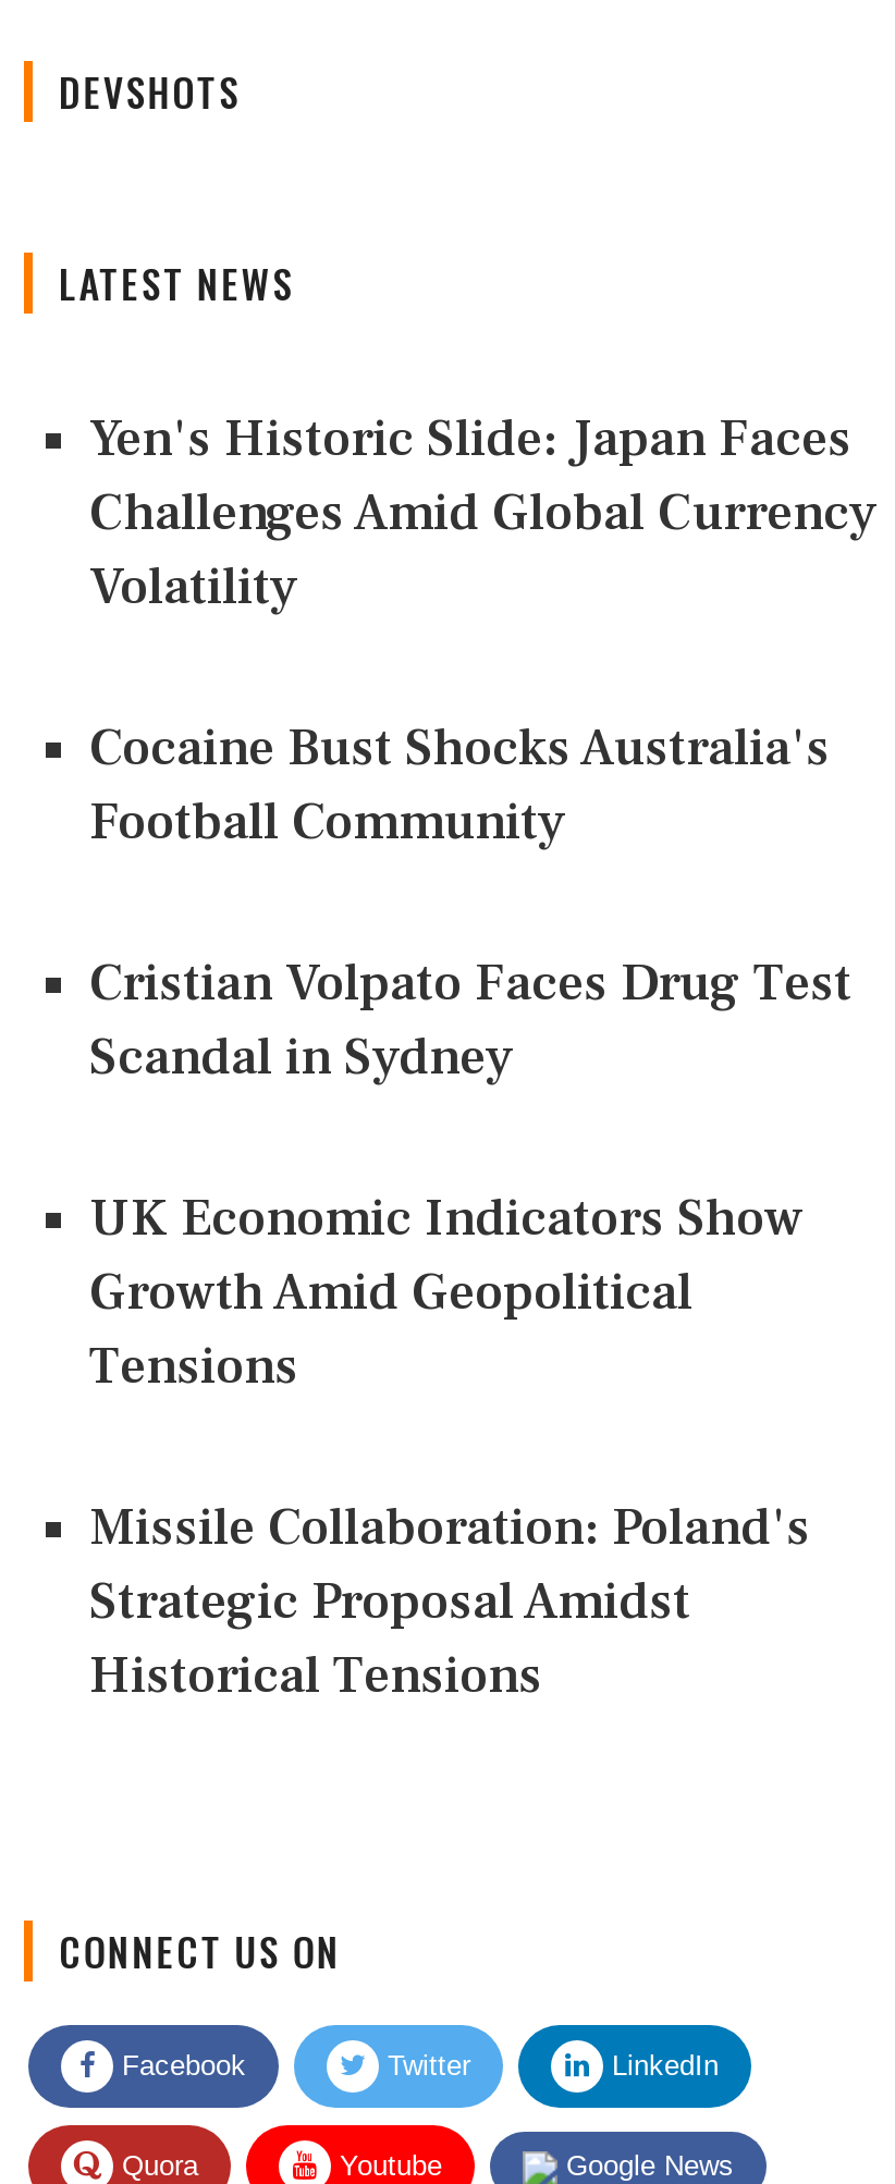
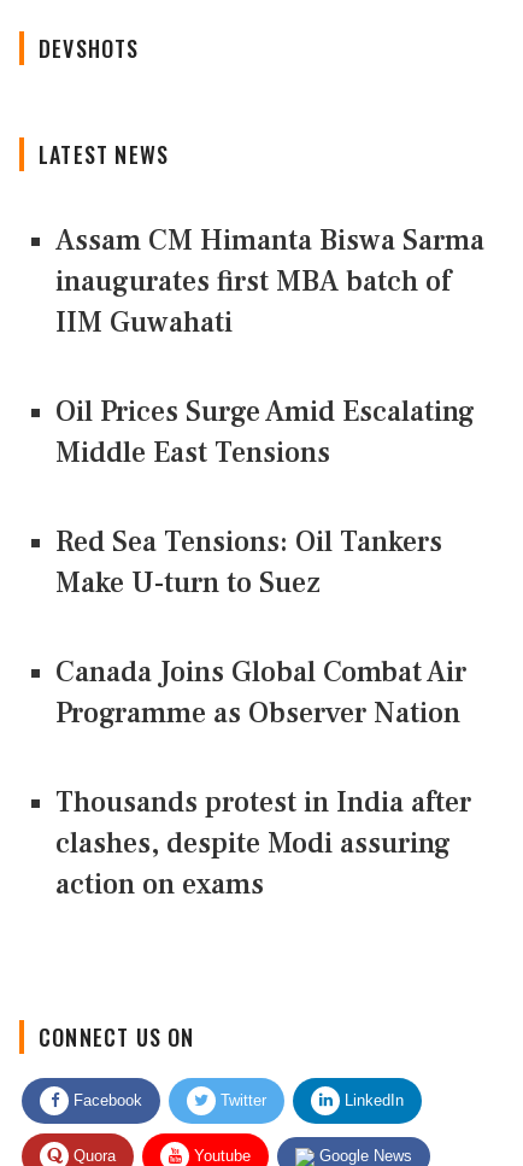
- Yen's Historic Slide: Japan Faces
- Challenges Amid Global Currency
- Volatility
+ Assam CM Himanta Biswa Sarma
+ inaugurates first MBA batch of
+ IIM Guwahati

- Cocaine Bust Shocks Australia's
- Football Community
+ Oil Prices Surge Amid Escalating
+ Middle East Tensions

- Cristian Volpato Faces Drug Test
- Scandal in Sydney
+ Red Sea Tensions: Oil Tankers
+ Make U-turn to Suez

- UK Economic Indicators Show
- Growth Amid Geopolitical
- Tensions
+ Canada Joins Global Combat Air
+ Programme as Observer Nation

- Missile Collaboration: Poland's
- Strategic Proposal Amidst
- Historical Tensions
+ Thousands protest in India after
+ clashes, despite Modi assuring
+ action on exams
